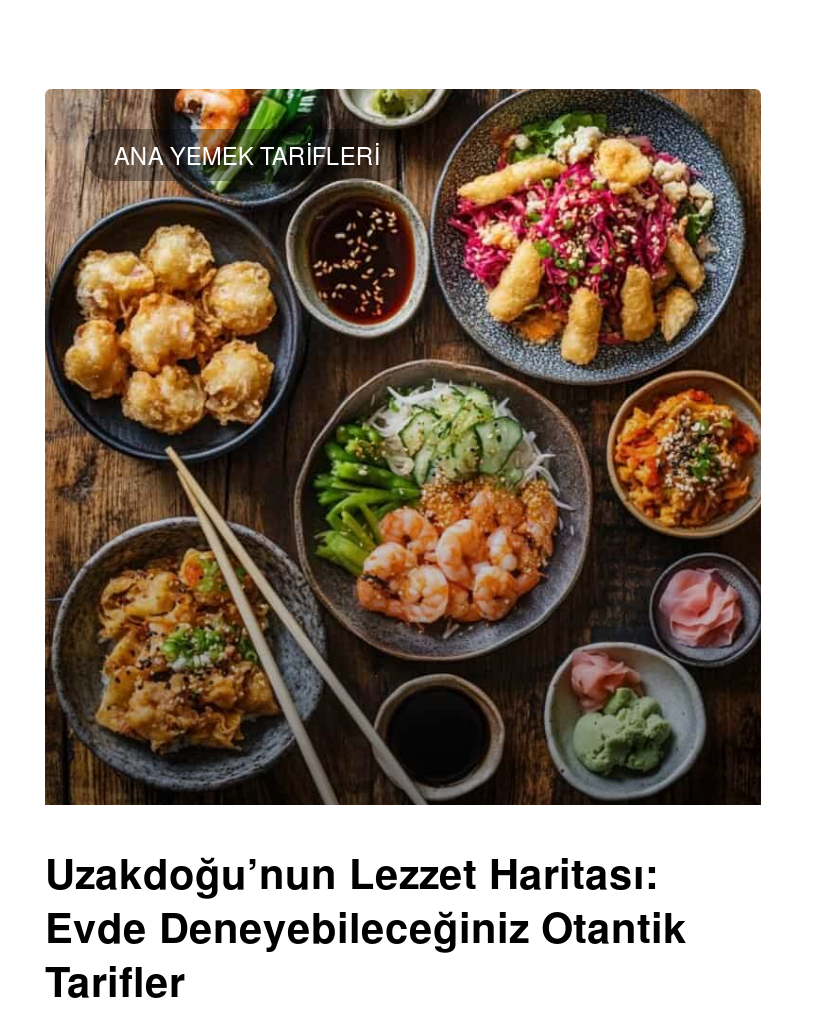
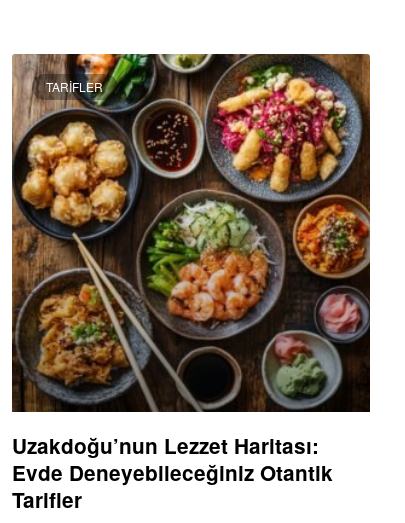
- ANA YEMEK TARIFLERI
+ TARIFLER
